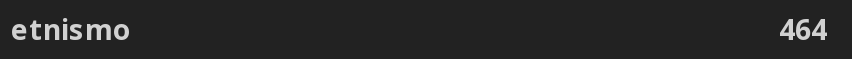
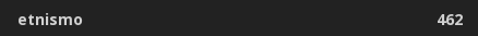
- 464
+ 462
